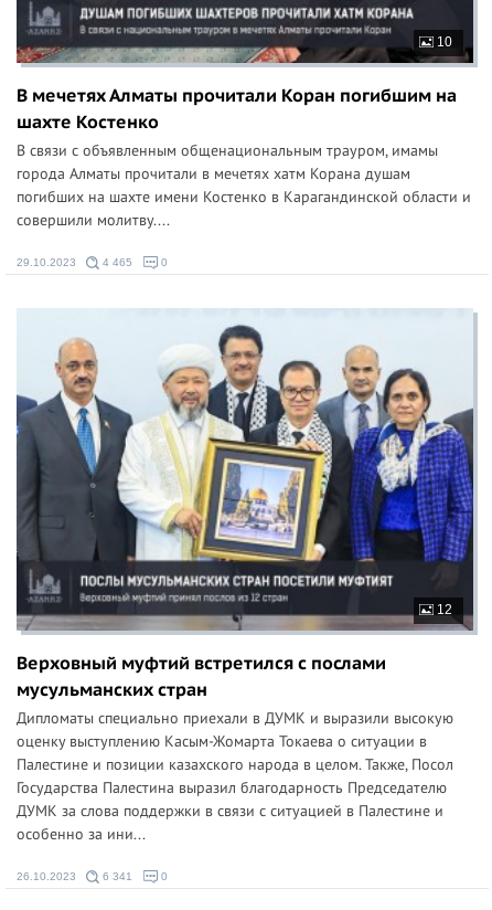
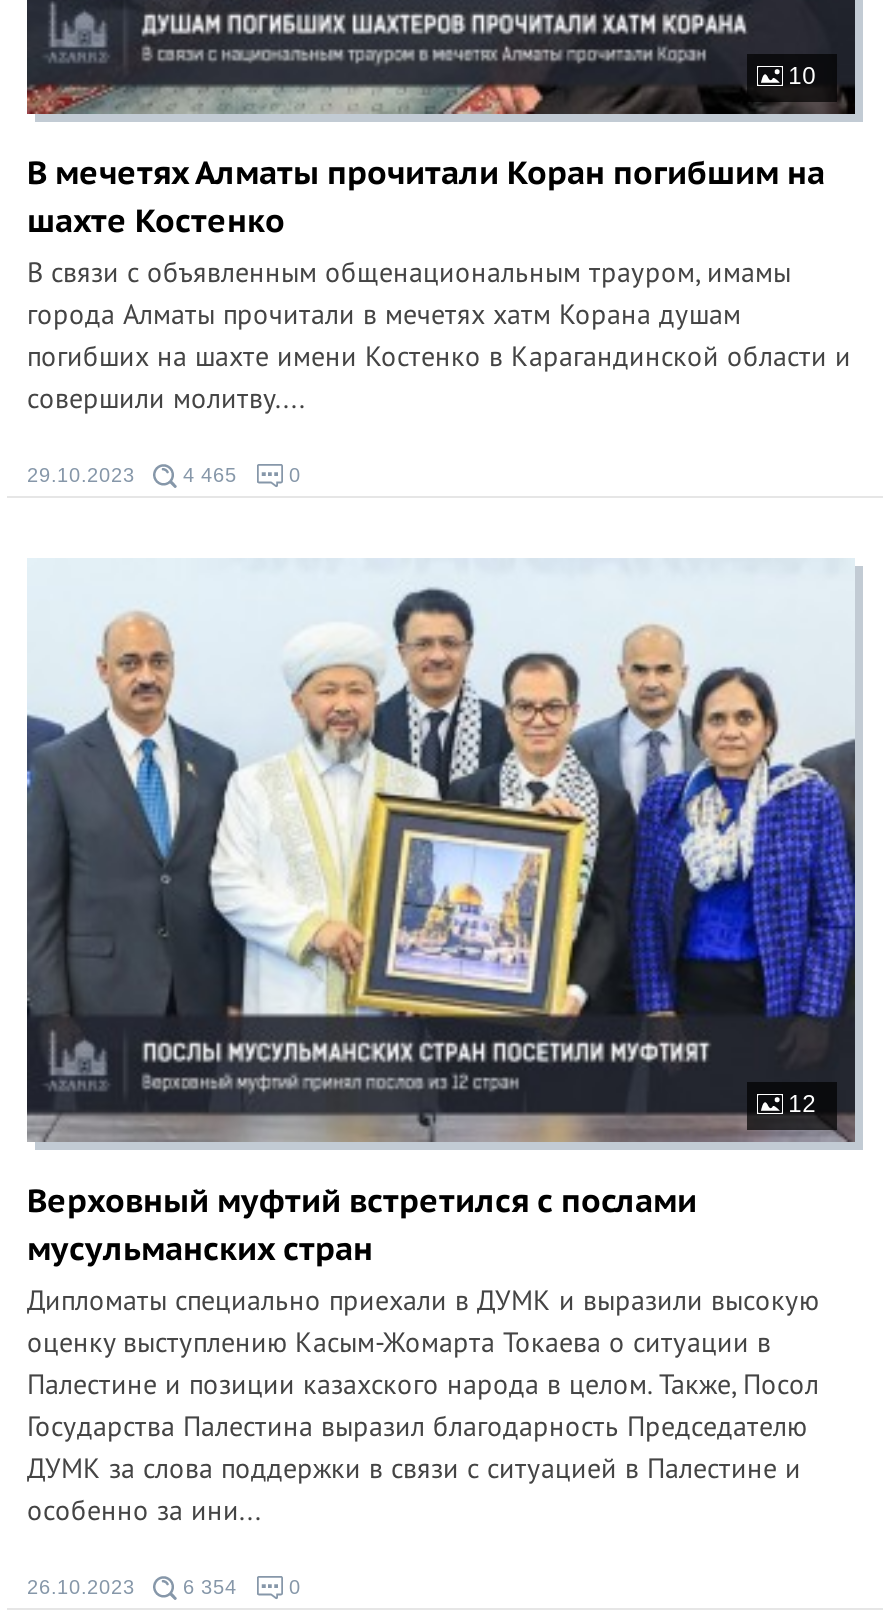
- 26.10.2023 6 341
+ 26.10.2023 6 354
